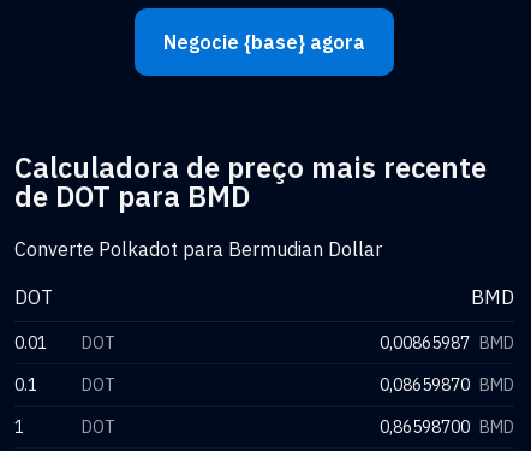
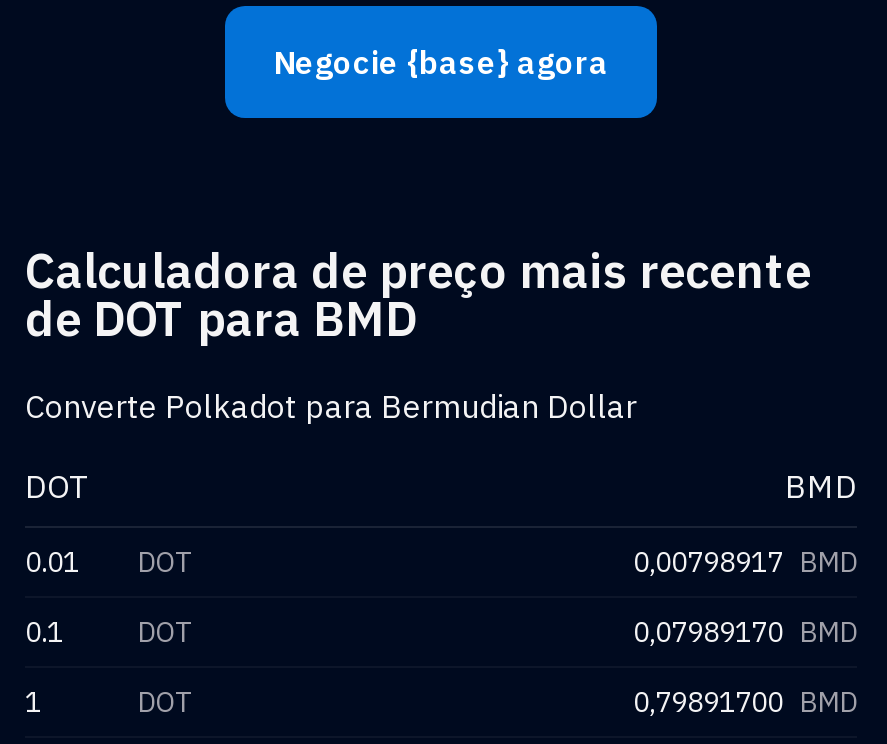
- 0,00865987 BMD
+ 0,00798917 BMD

- 0,08659870 BMD
+ 0,07989170 BMD

- 0,86598700 BMD
+ 0,79891700 BMD
